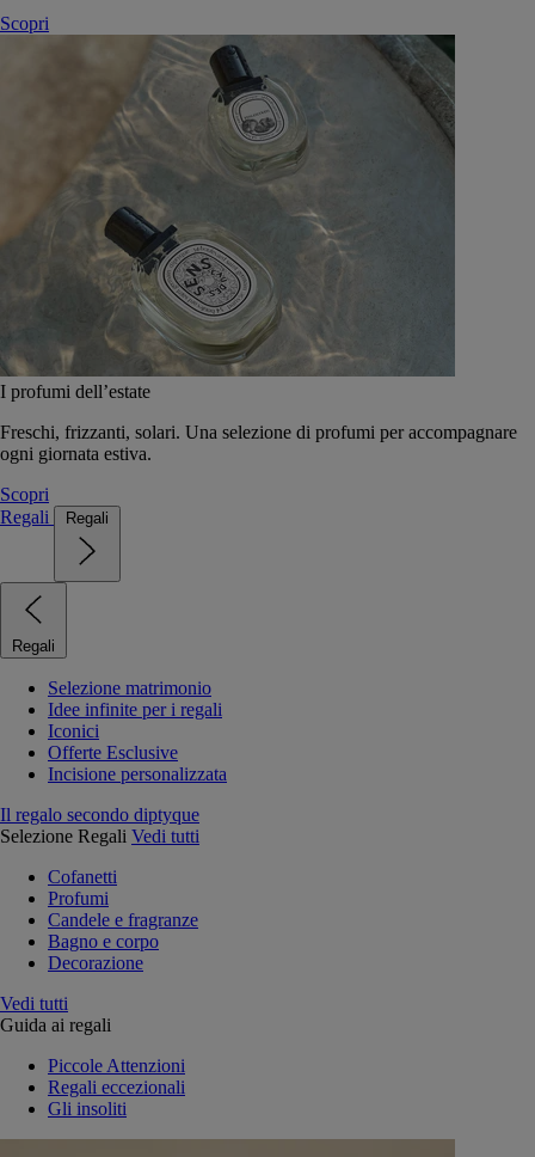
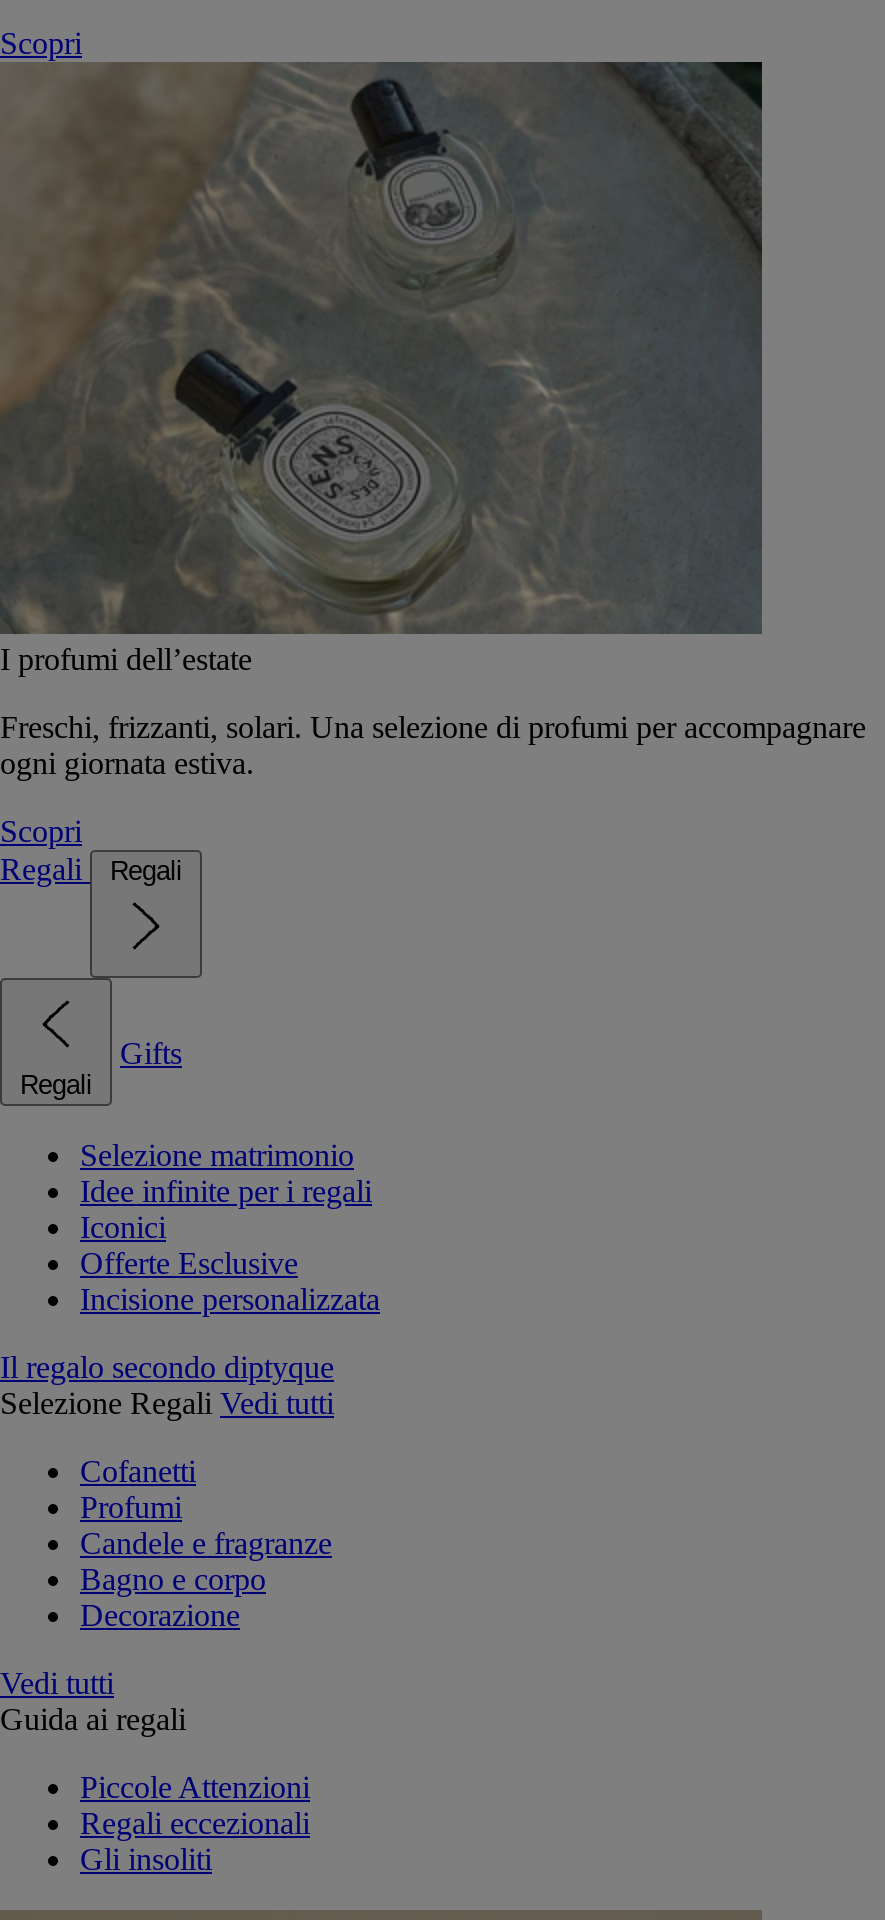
+ Gifts
